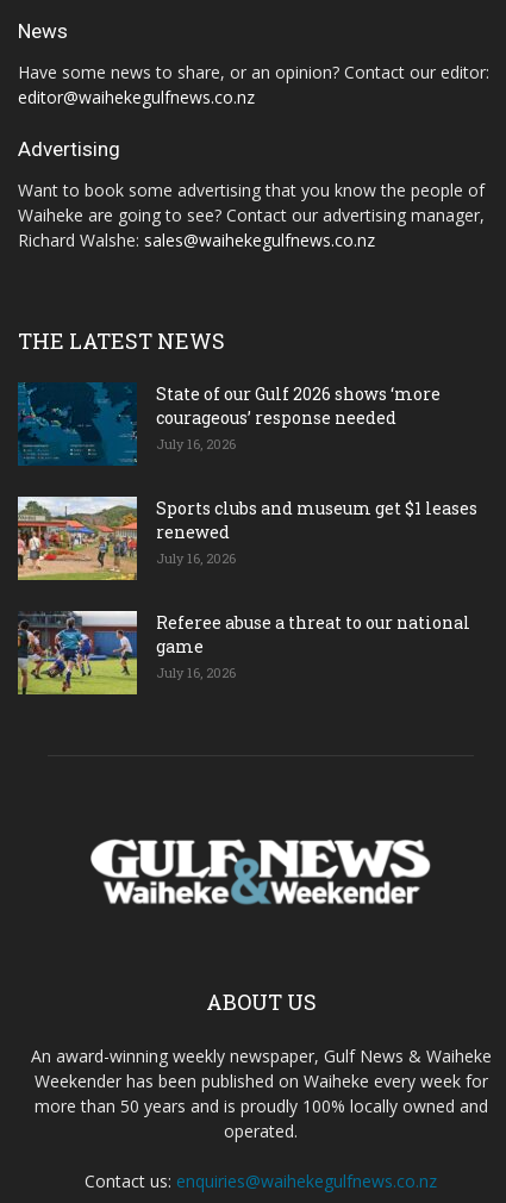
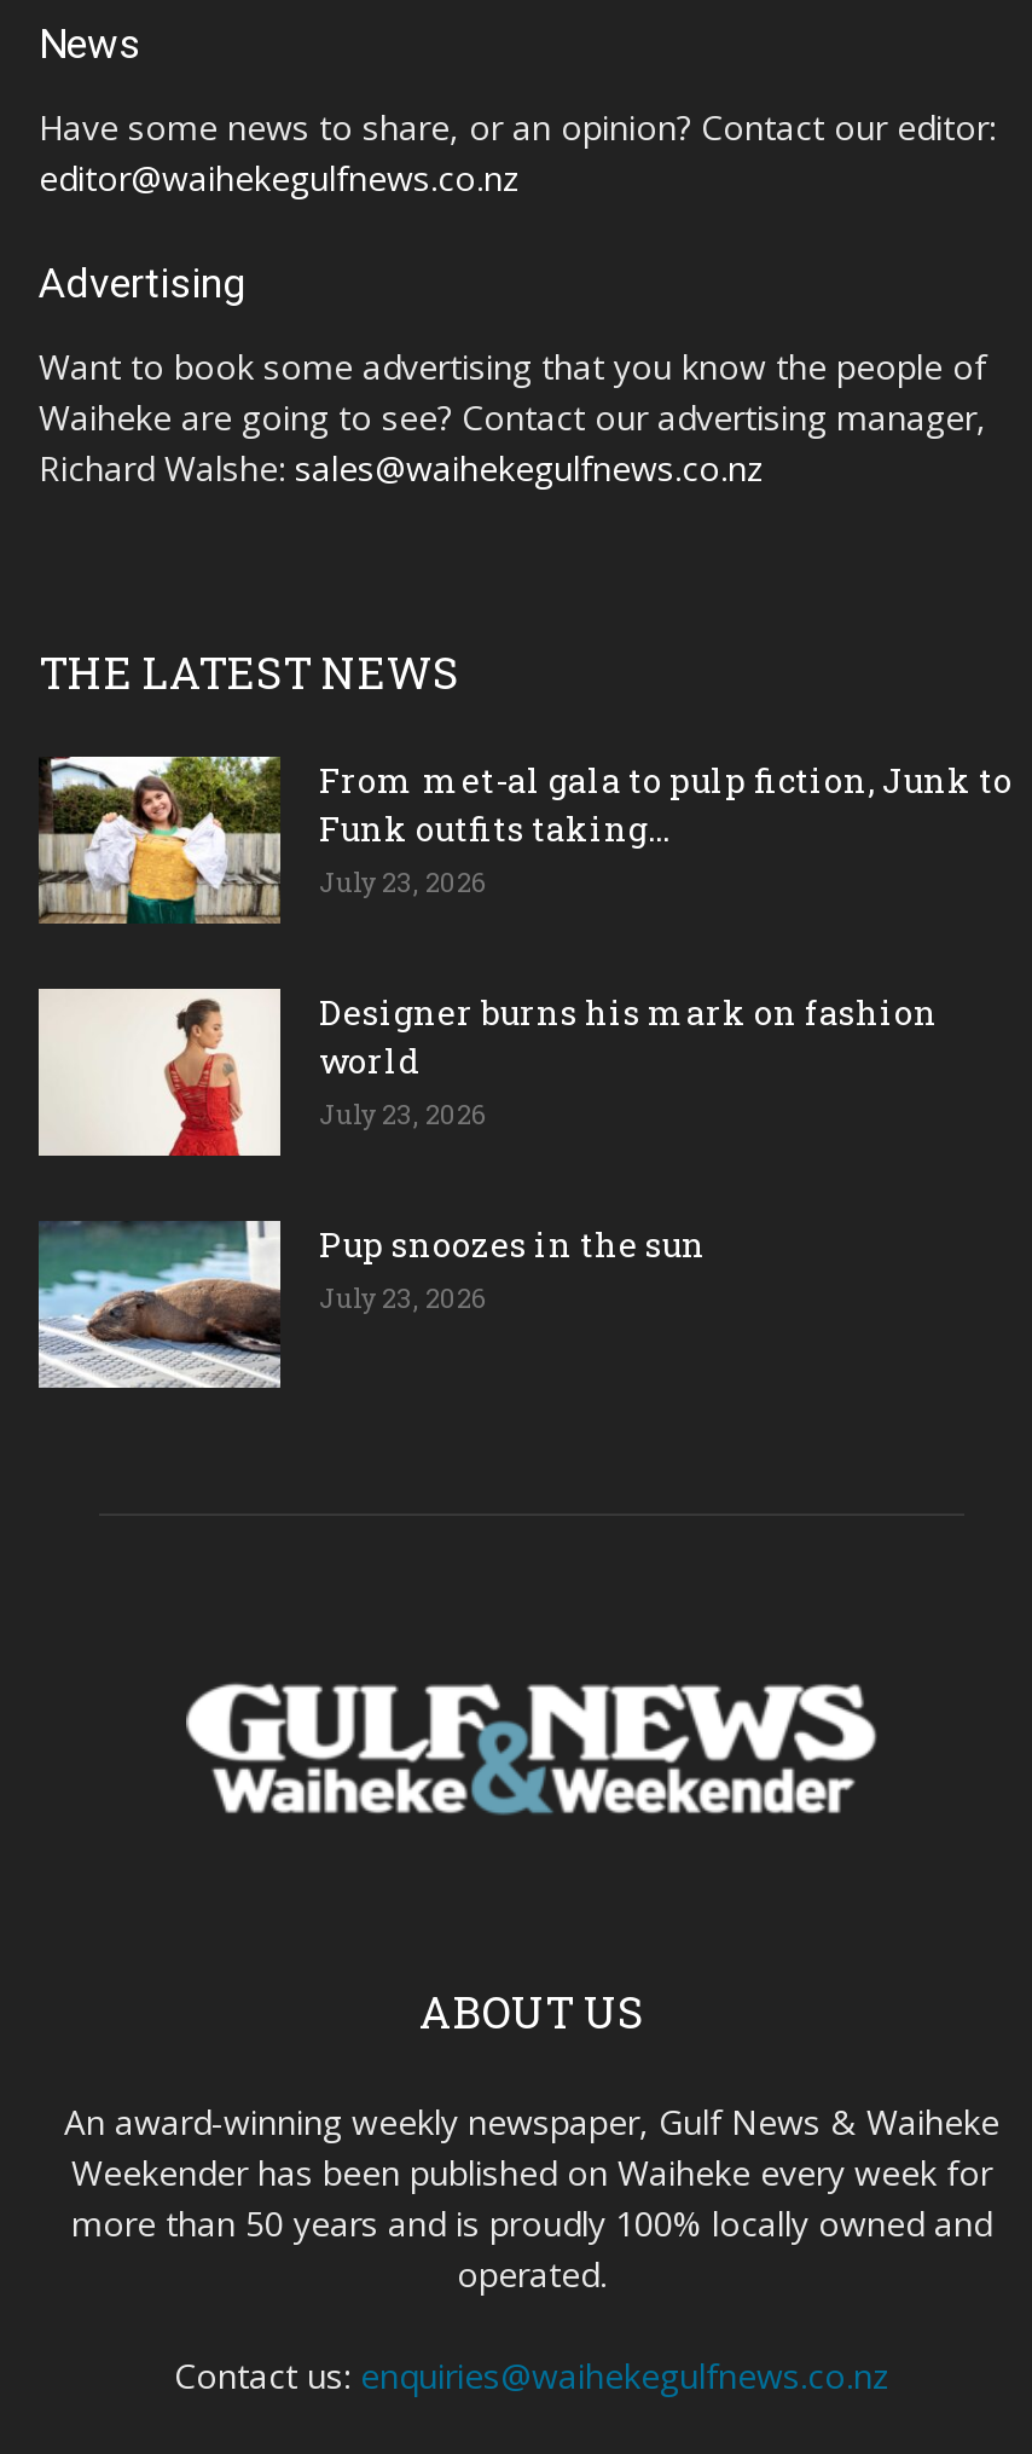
- [image]
- State of our Gulf 2026 shows ‘more
- courageous’ response needed
- July 16, 2026
+ [image]
+ From met-al gala to pulp fiction, Junk to
+ Funk outfits taking...
+ July 23, 2026

- [image]
- Sports clubs and museum get $1 leases
- renewed
- July 16, 2026
+ [image]
+ Designer burns his mark on fashion
+ world
+ July 23, 2026

- [image]
- Referee abuse a threat to our national
- game
- July 16, 2026
+ [image]
+ Pup snoozes in the sun
+ July 23, 2026
